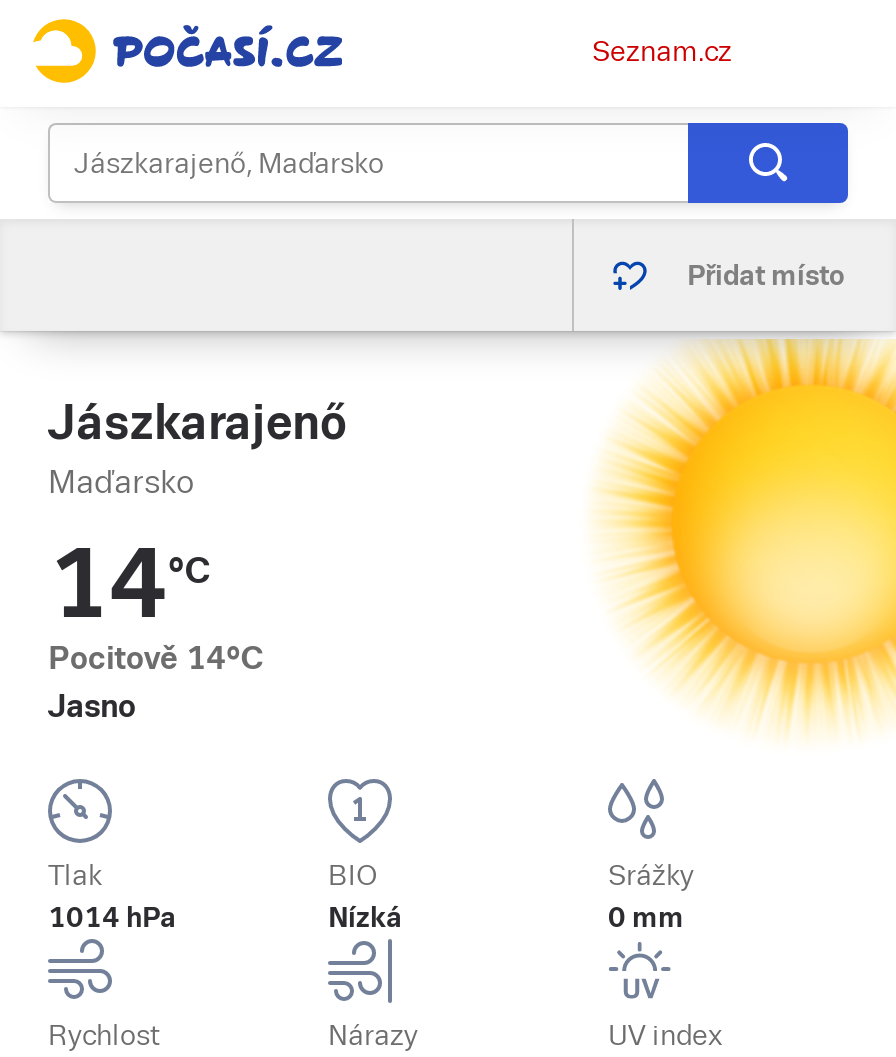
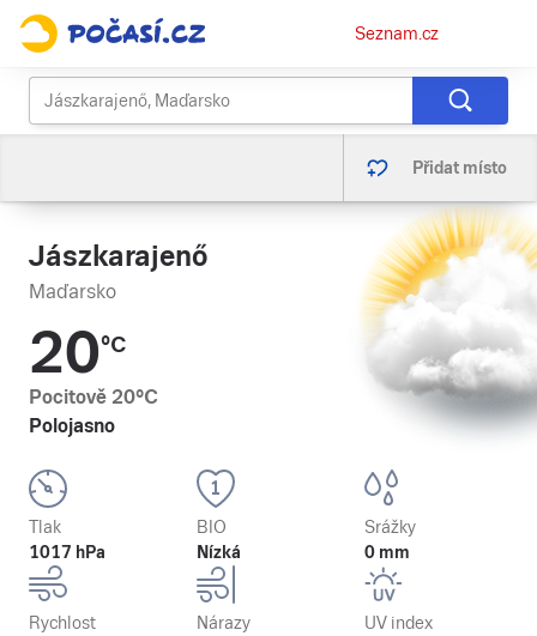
- [image]
+ [image]

- 14°C
- Pocitově 14°C
- Jasno
+ 20°C
+ Pocitově 20°C
+ Polojasno

- 1014 hPa
+ 1017 hPa
